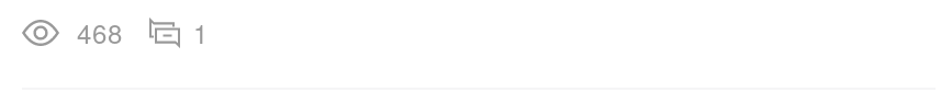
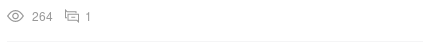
- 468 1
+ 264 1
